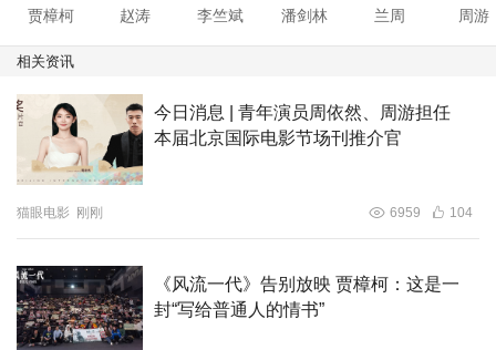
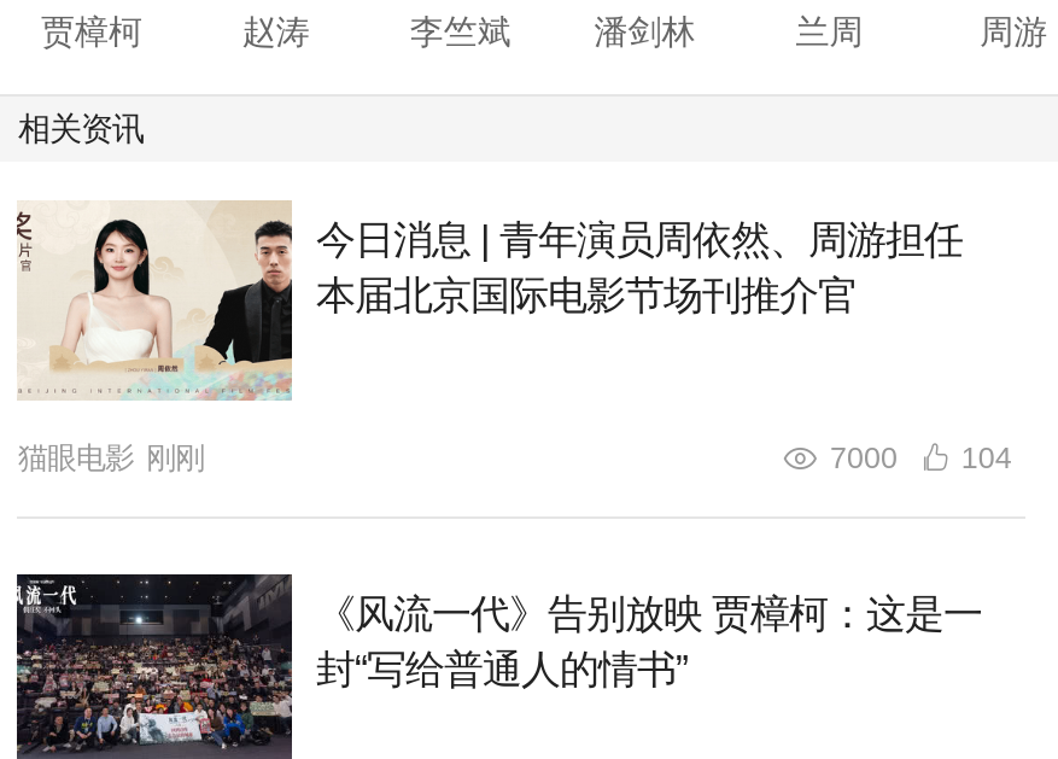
- 6959 104
+ 7000 104
